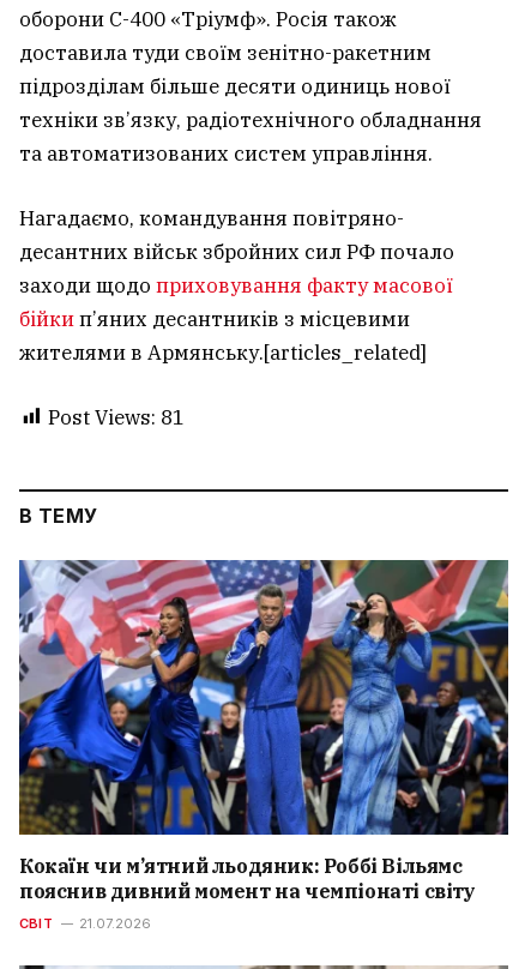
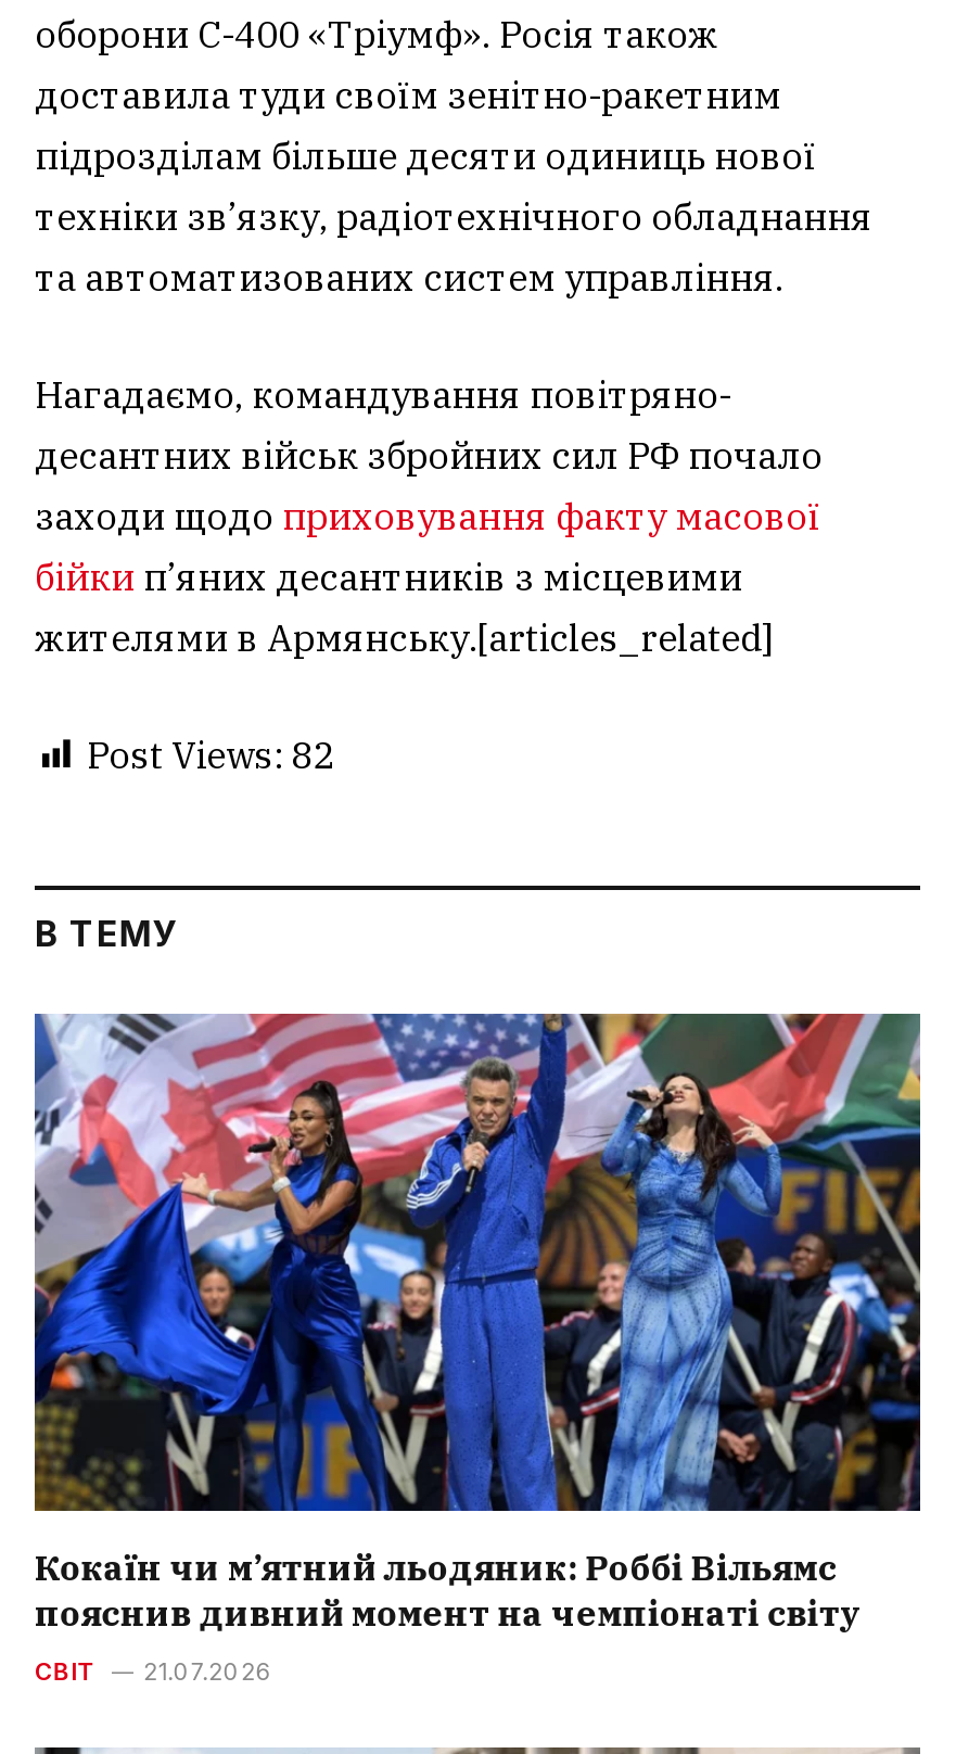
- Post Views: 81
+ Post Views: 82
